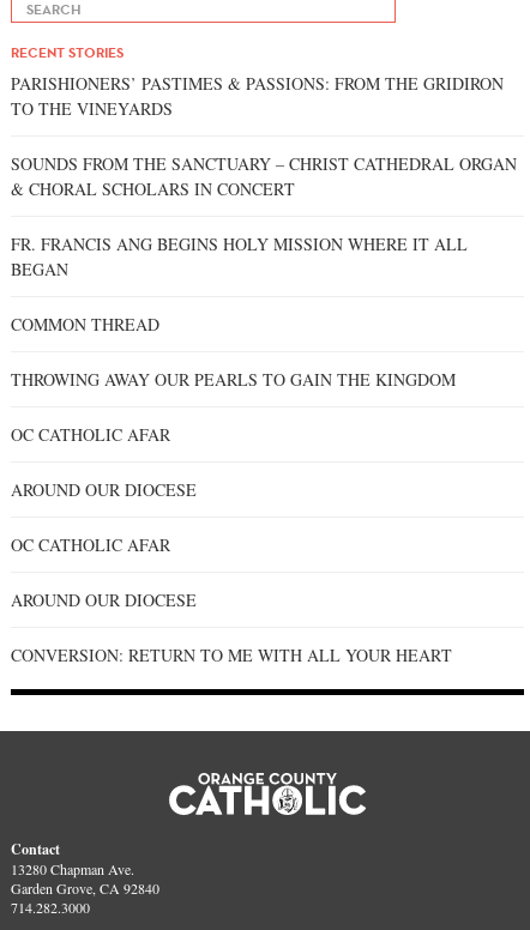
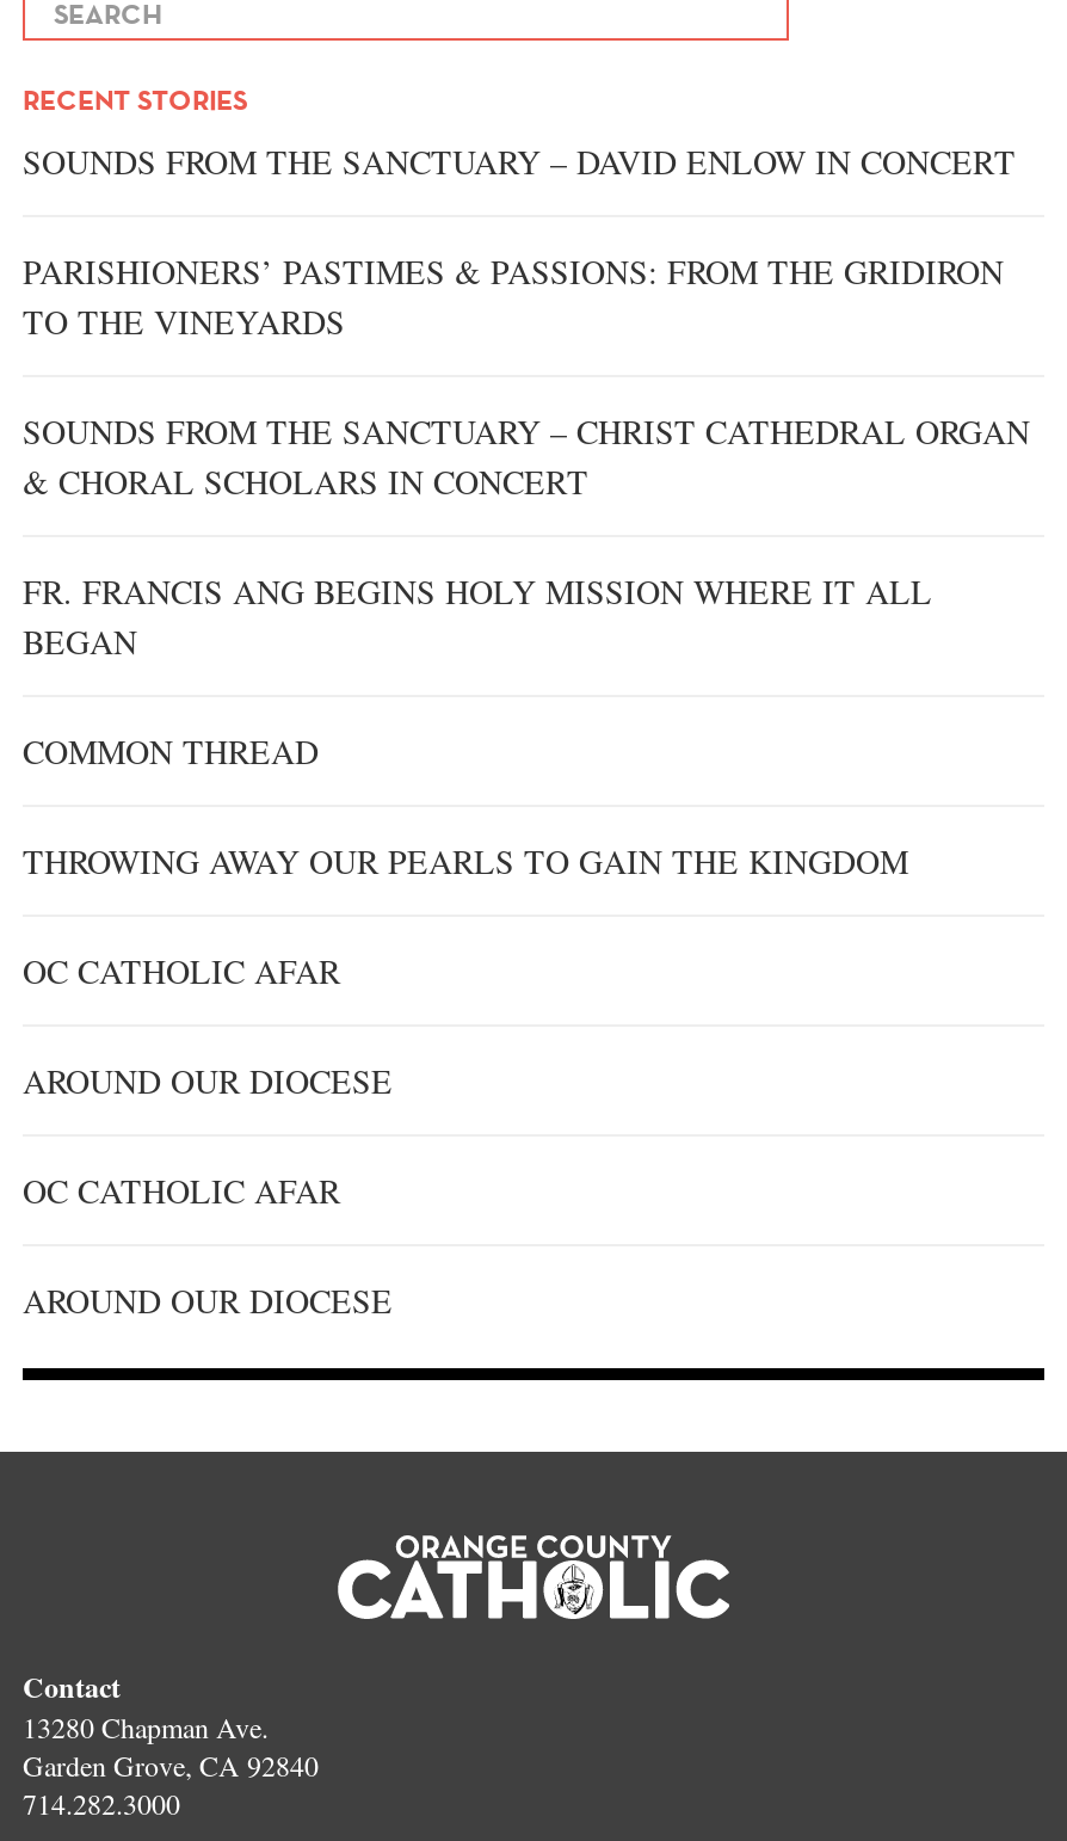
+ SOUNDS FROM THE SANCTUARY – DAVID ENLOW IN CONCERT

moved down: PARISHIONERS’ PASTIMES & PASSIONS: FROM THE GRIDIRON | TO THE VINEYARDS | SOUNDS FROM THE SANCTUARY – CHRIST CATHEDRAL ORGAN | ... | OC CATHOLIC AFAR | AROUND OUR DIOCESE

- CONVERSION: RETURN TO ME WITH ALL YOUR HEART
